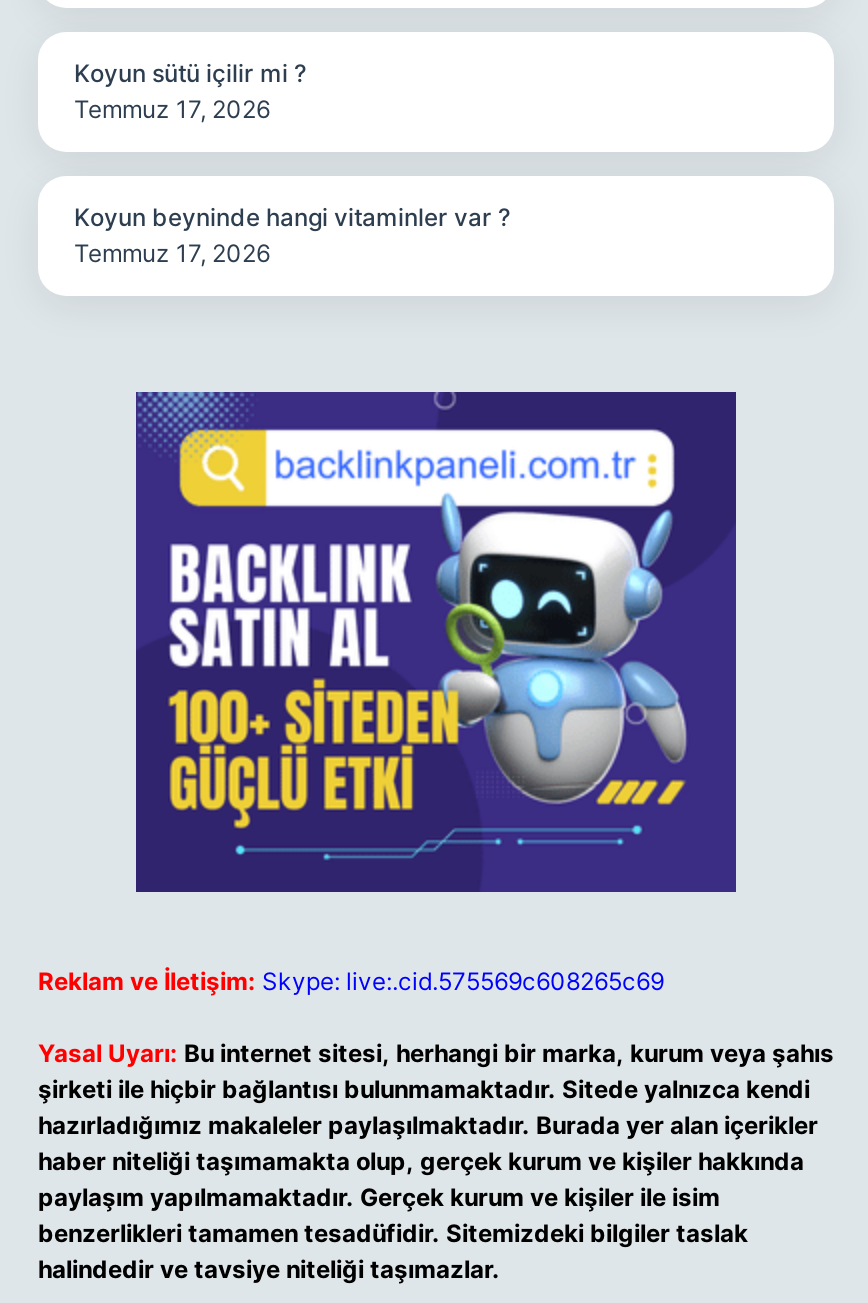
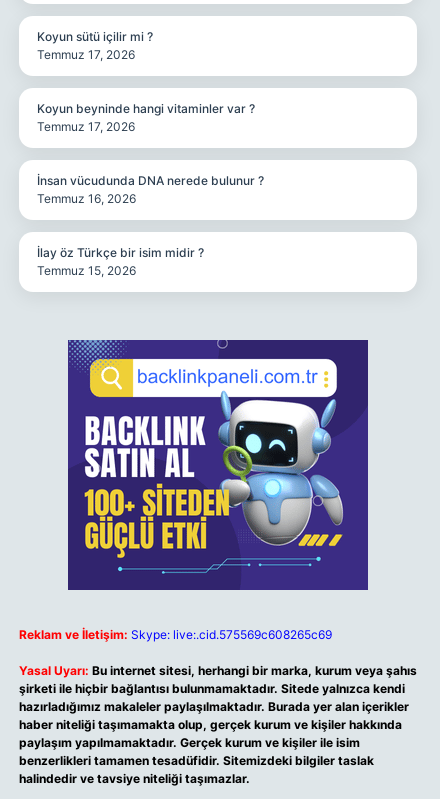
+ İnsan vücudunda DNA nerede bulunur ?
+ Temmuz 16, 2026

+ İlay öz Türkçe bir isim midir ?
+ Temmuz 15, 2026
